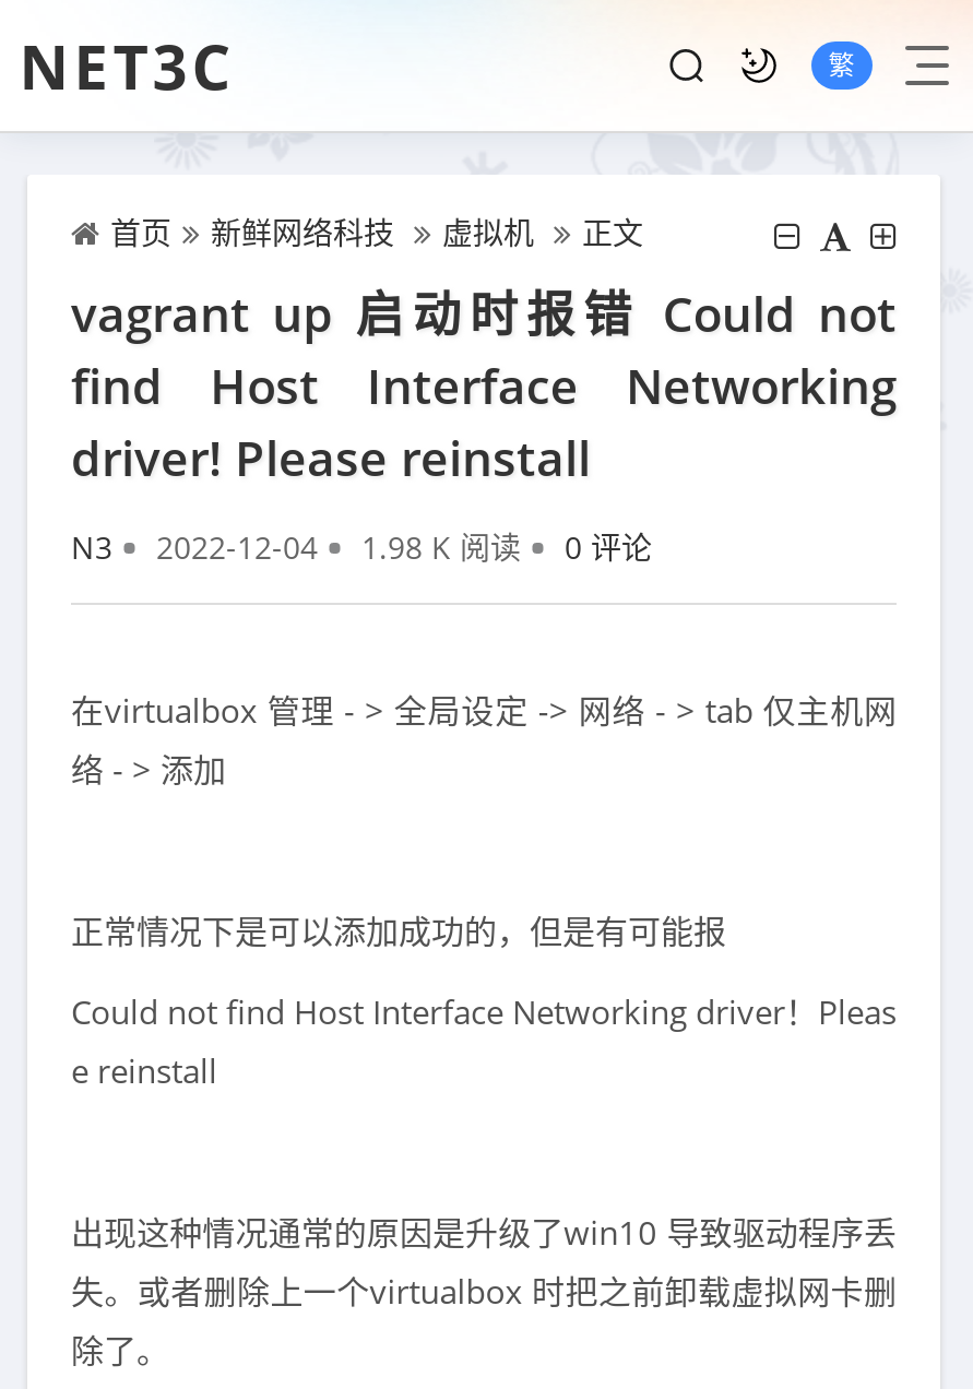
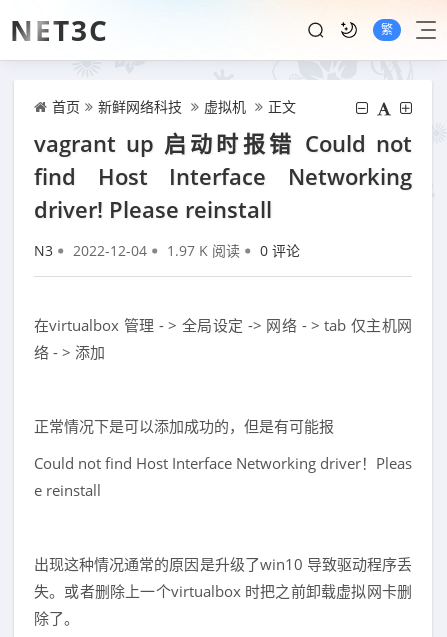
- N3 2022-12-04 1.98 K 阅读 0 评论
+ N3 2022-12-04 1.97 K 阅读 0 评论
